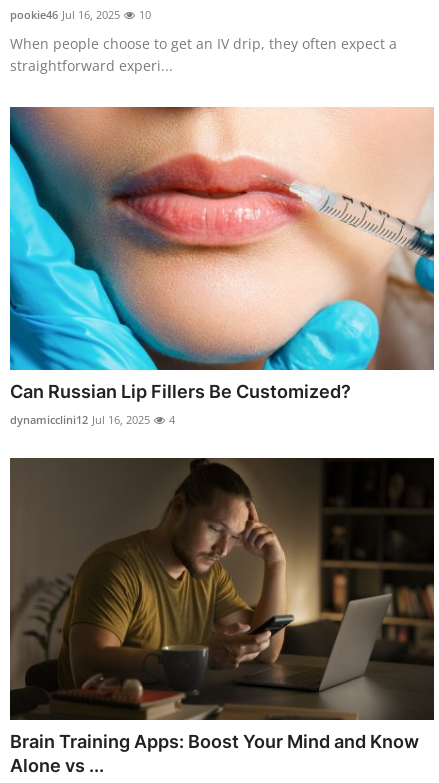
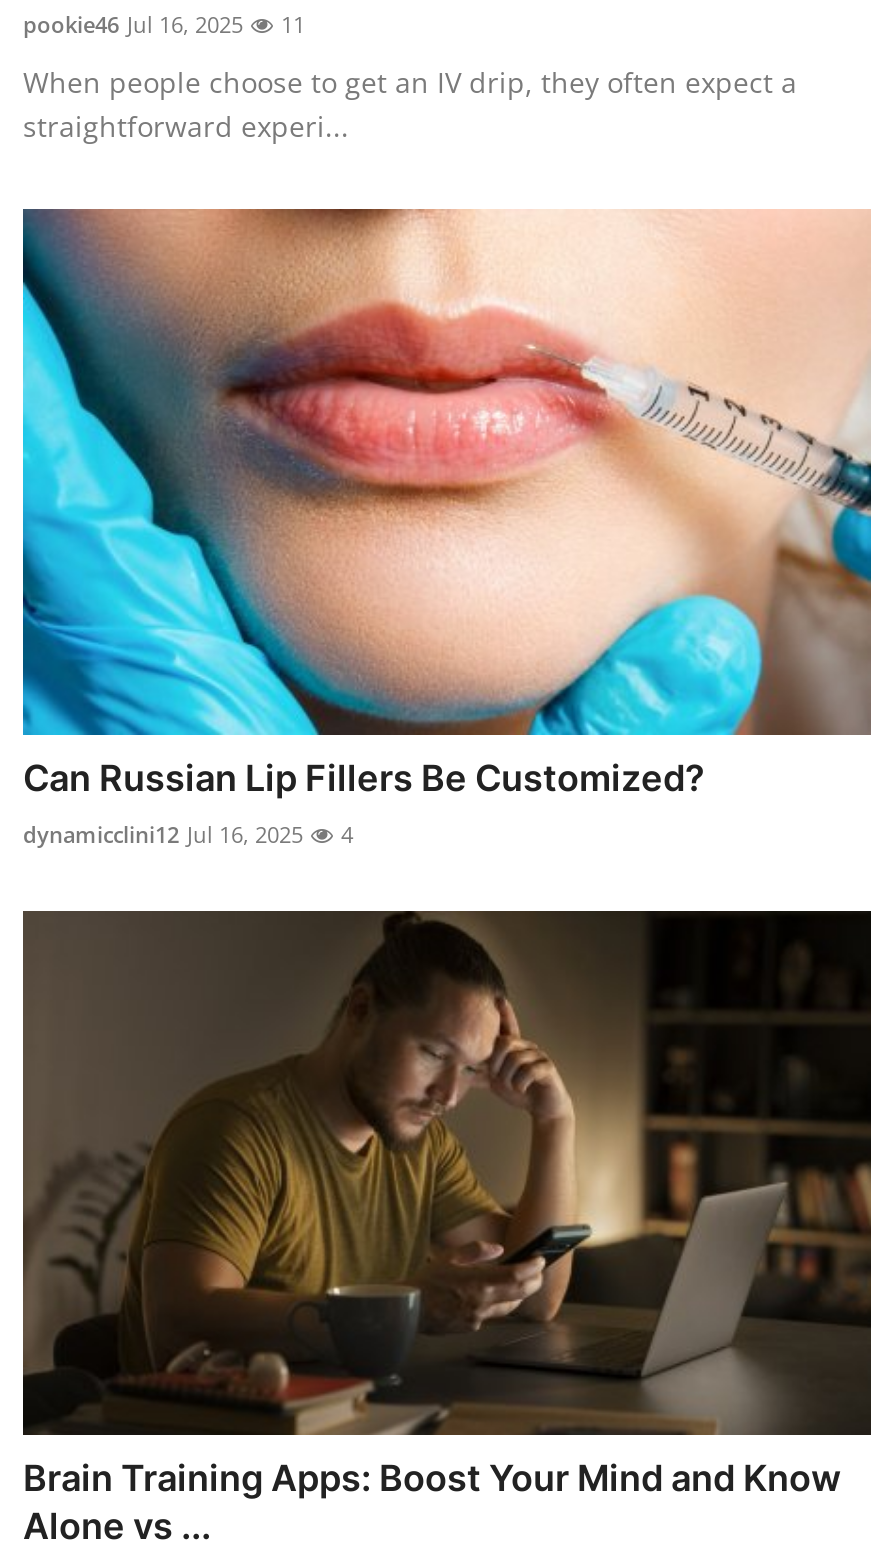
- pookie46 Jul 16, 2025 10
+ pookie46 Jul 16, 2025 11
